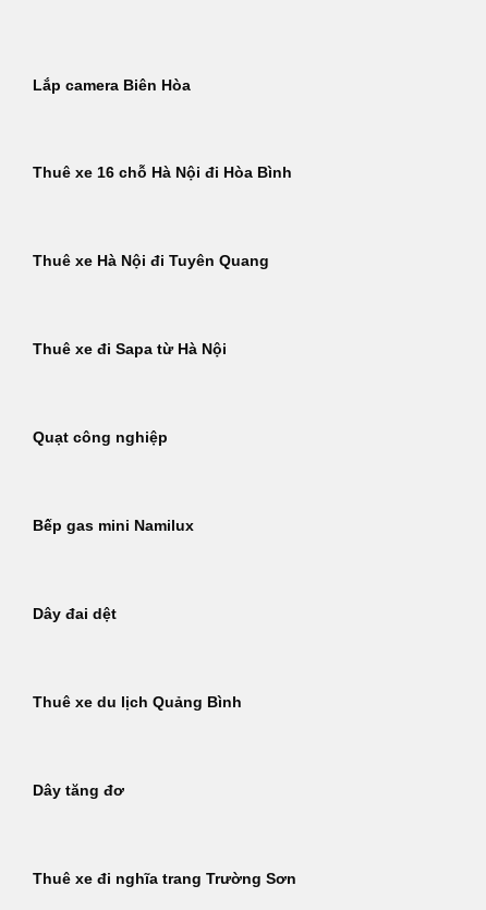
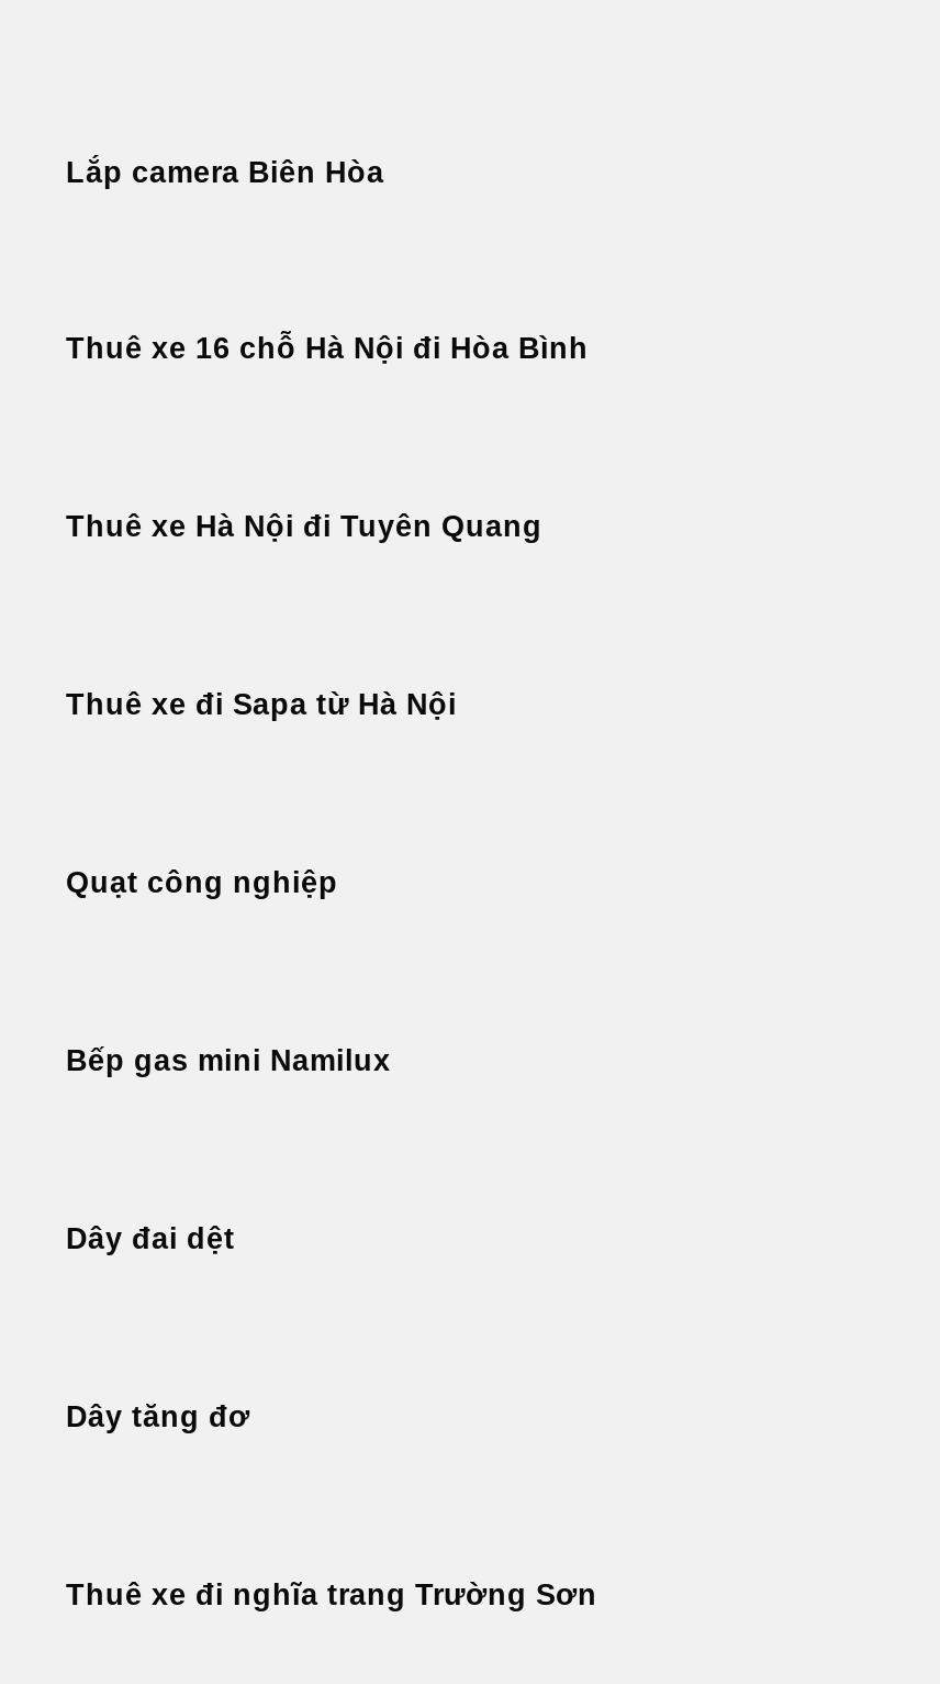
- Thuê xe du lịch Quảng Bình
